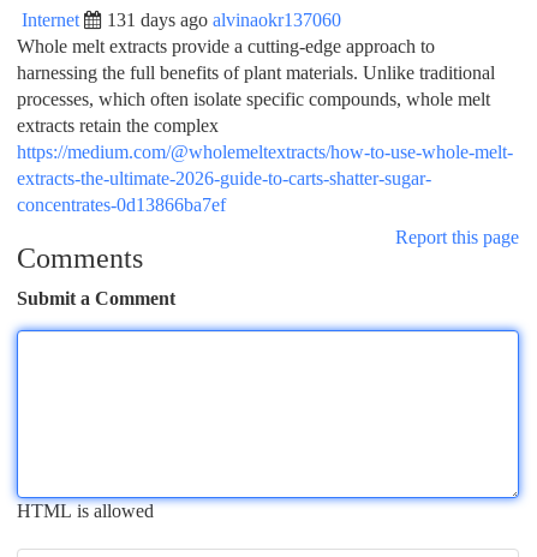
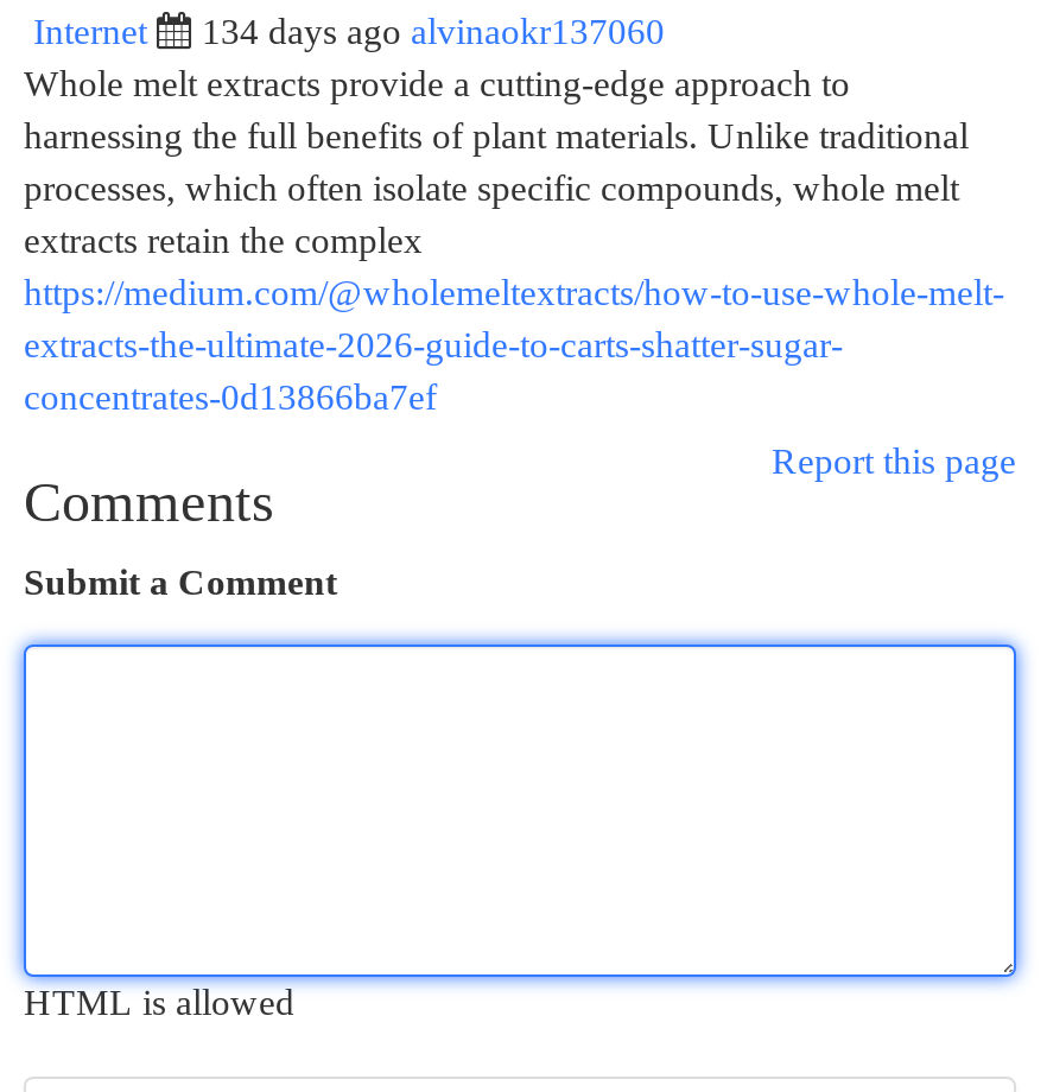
- 131 days ago alvinaokr137060
+ 134 days ago alvinaokr137060
